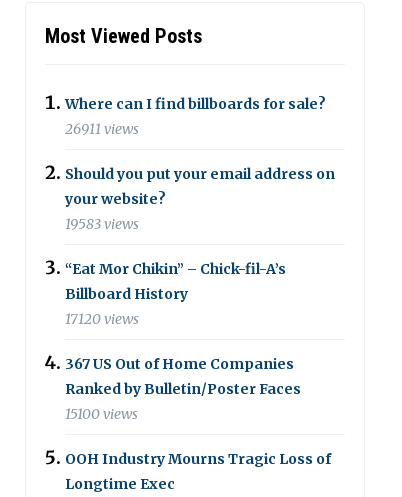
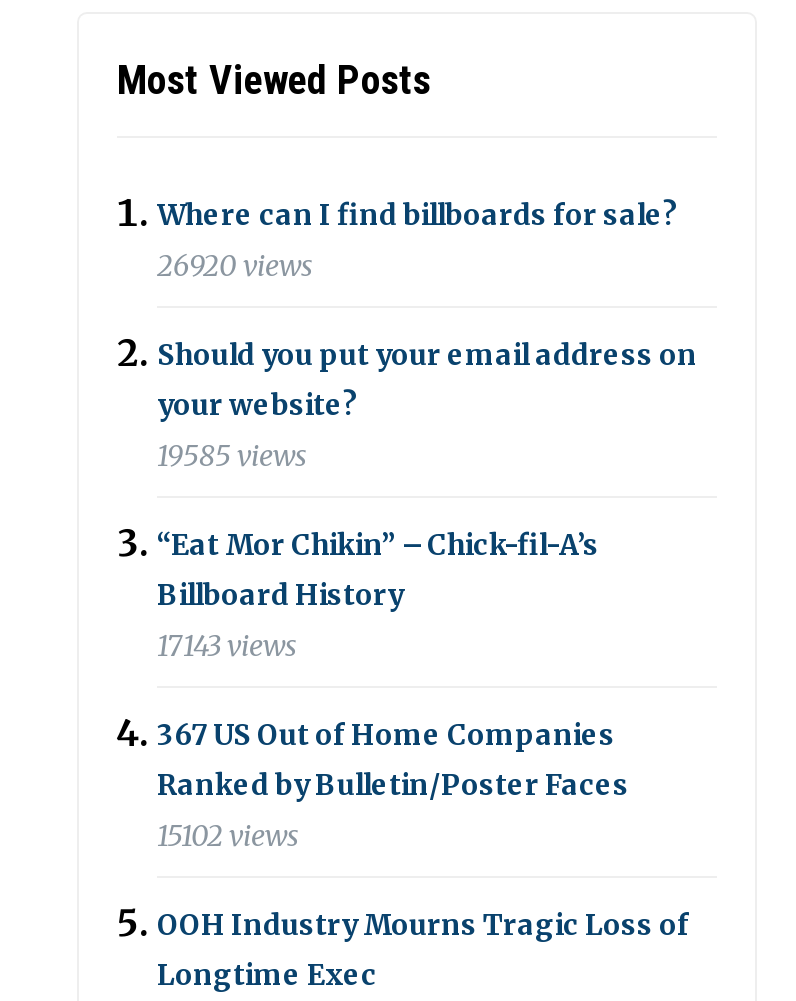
- 26911 views
+ 26920 views

- 19583 views
+ 19585 views

- 17120 views
+ 17143 views

- 15100 views
+ 15102 views
